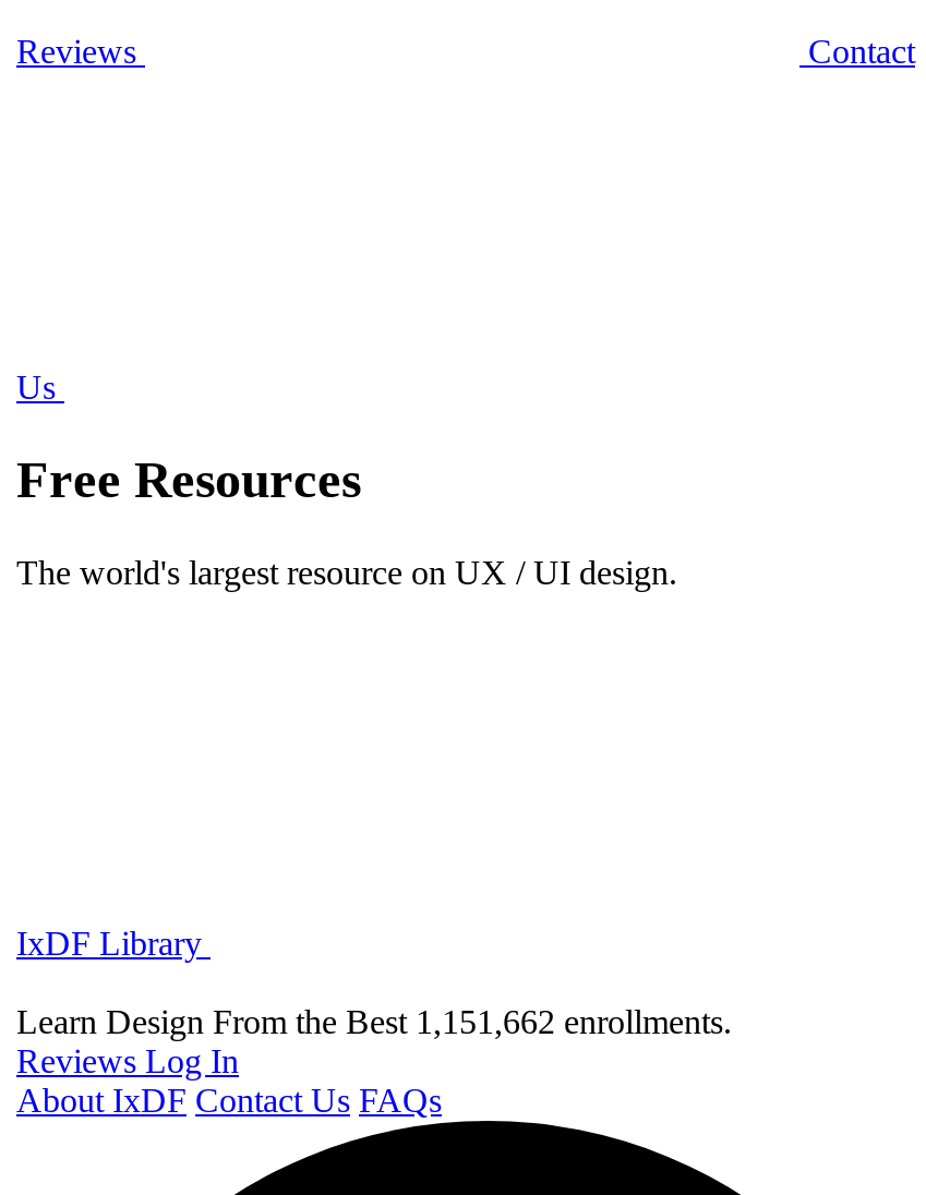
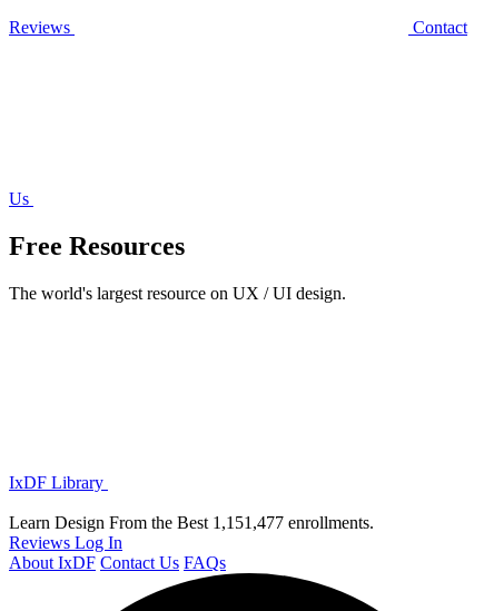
- Learn Design From the Best 1,151,662 enrollments.
+ Learn Design From the Best 1,151,477 enrollments.
